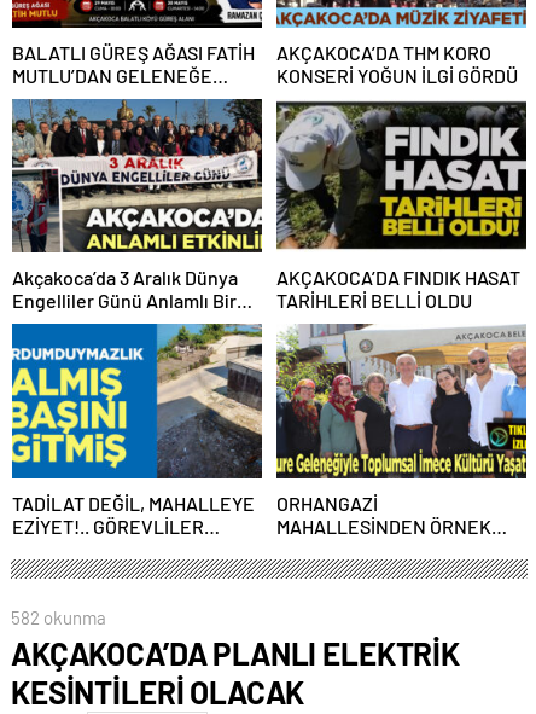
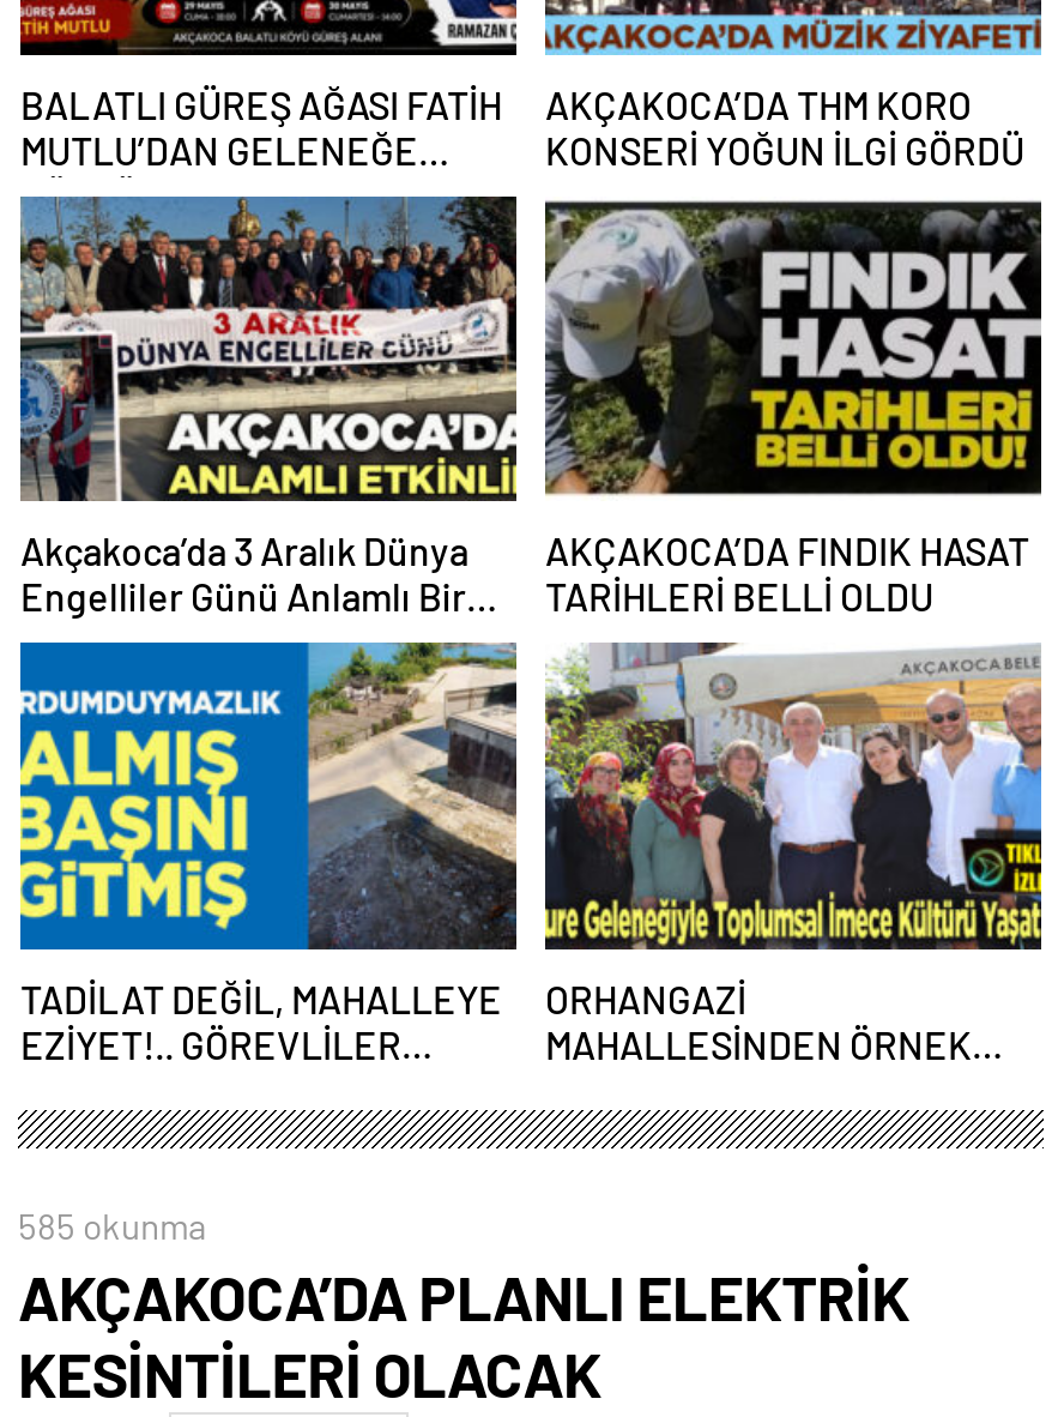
- 582 okunma
+ 585 okunma
